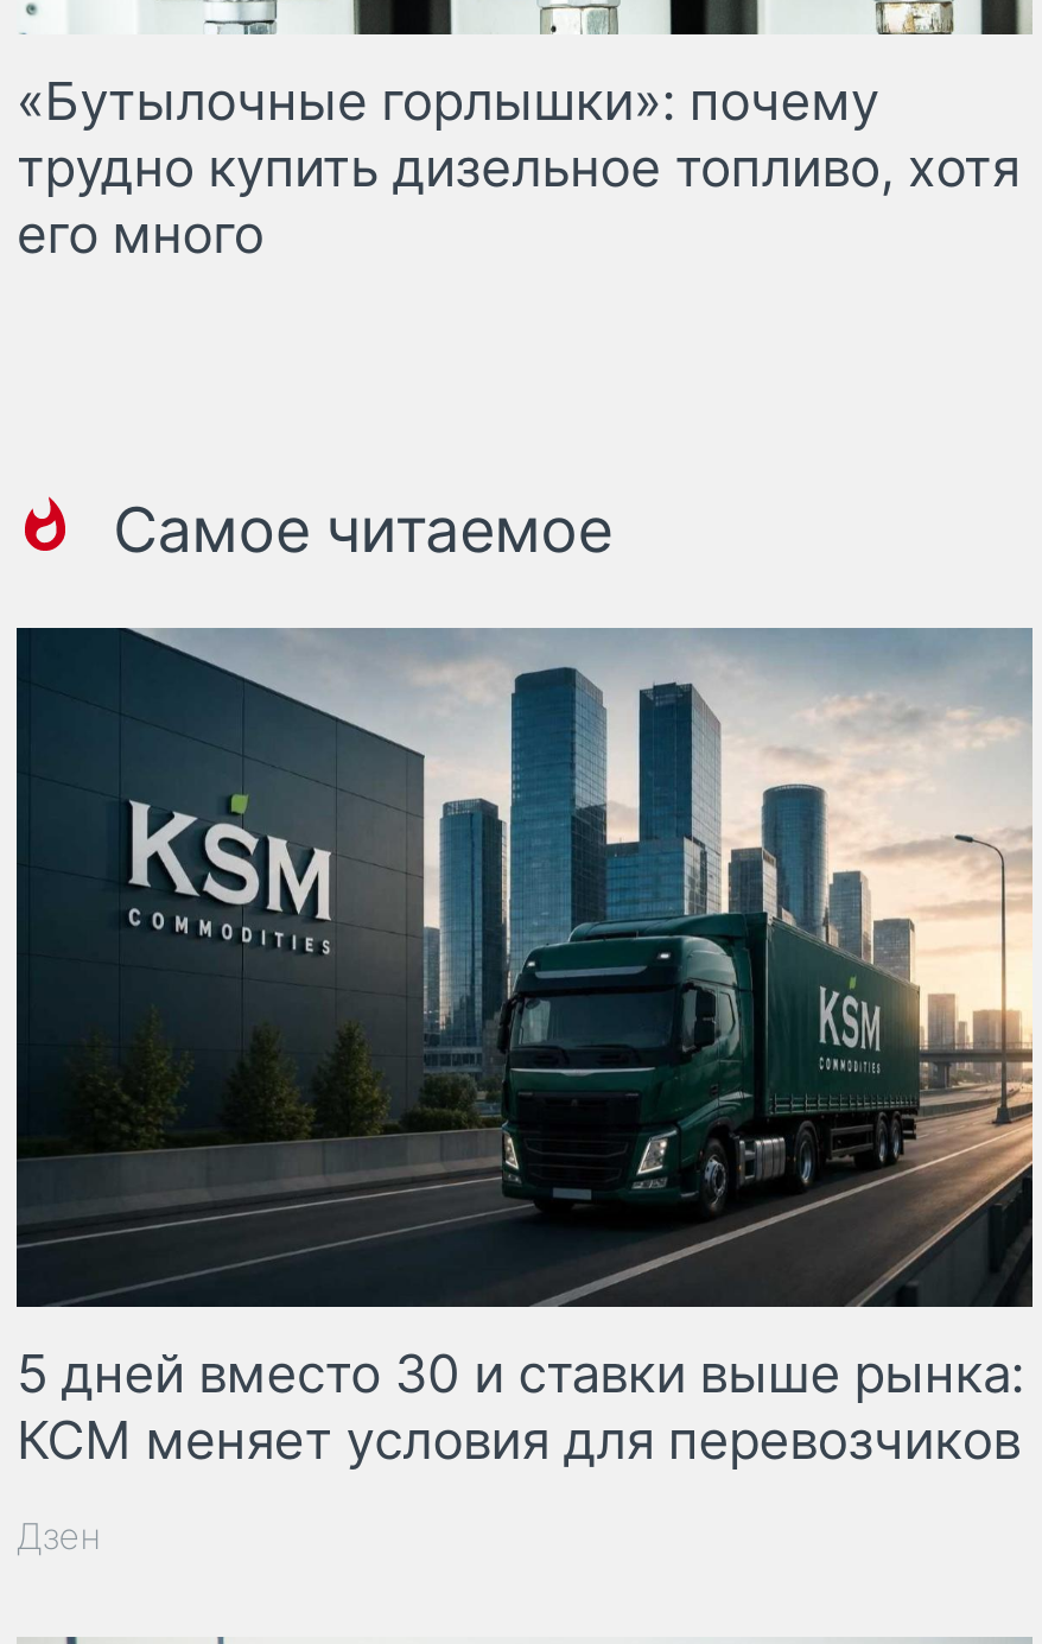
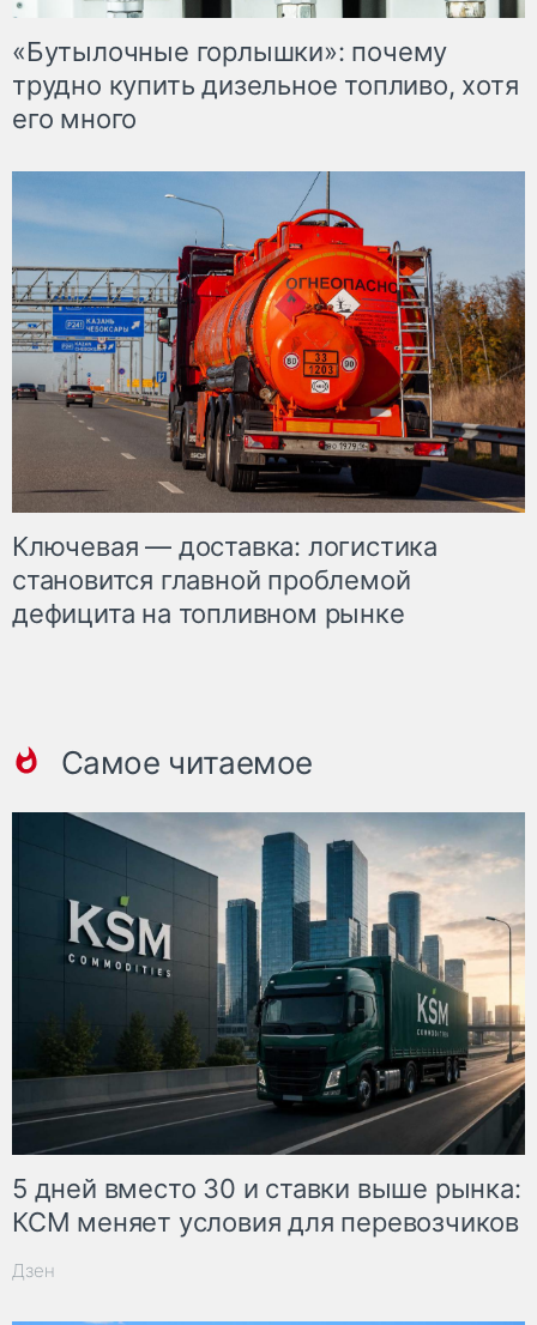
+ [image]
+ Ключевая — доставка: логистика
+ становится главной проблемой
+ дефицита на топливном рынке
